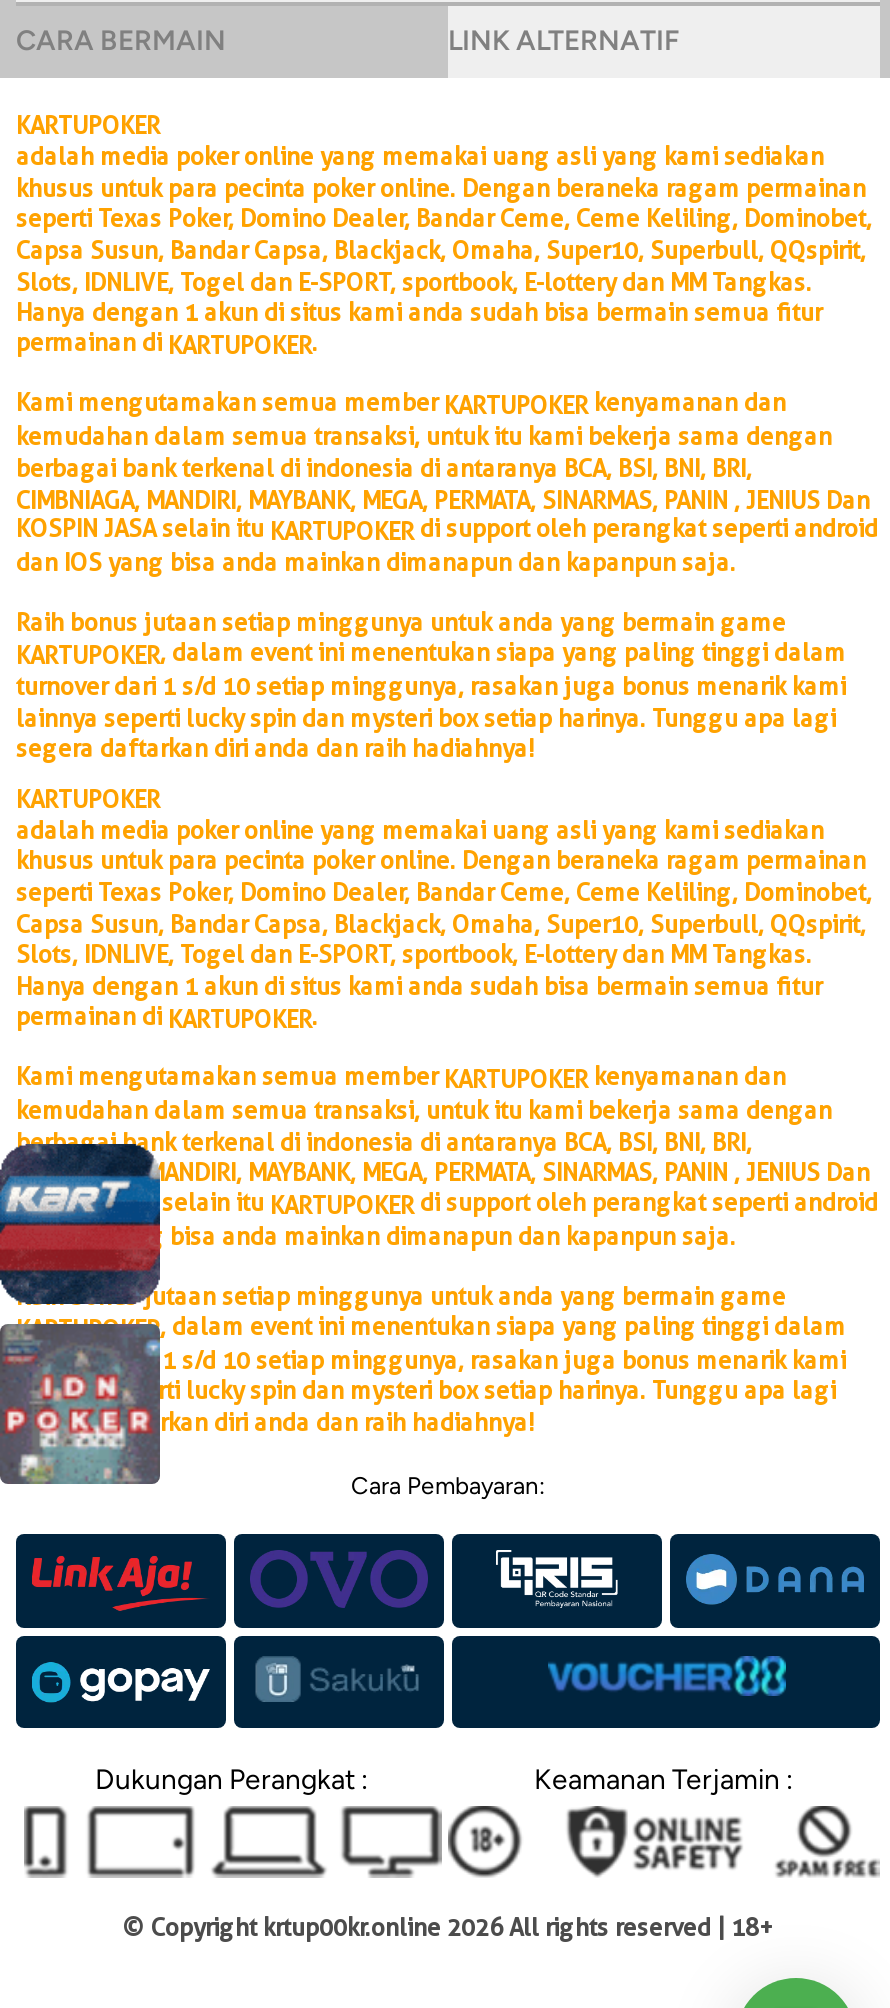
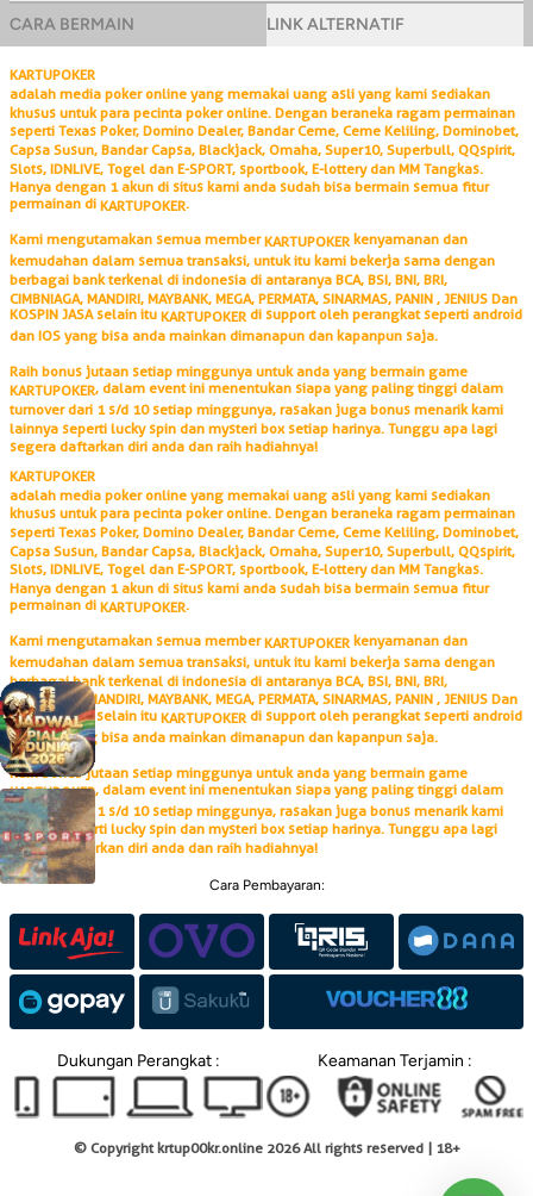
- [image]
+ [image]

- [image]
+ [image]
